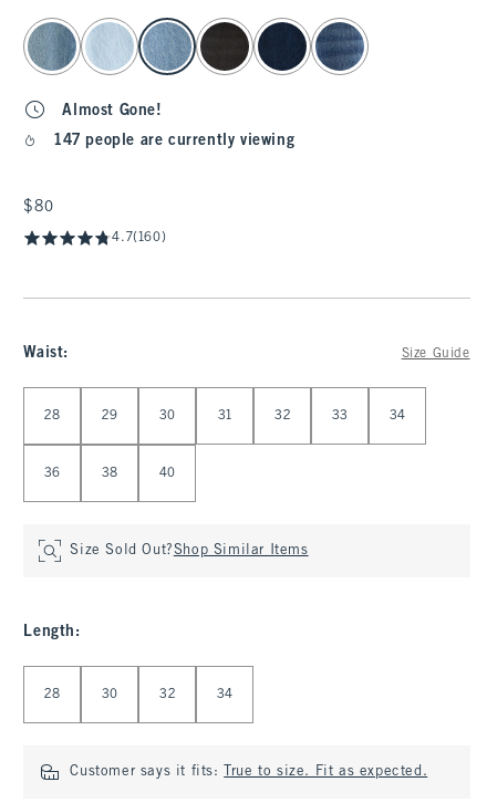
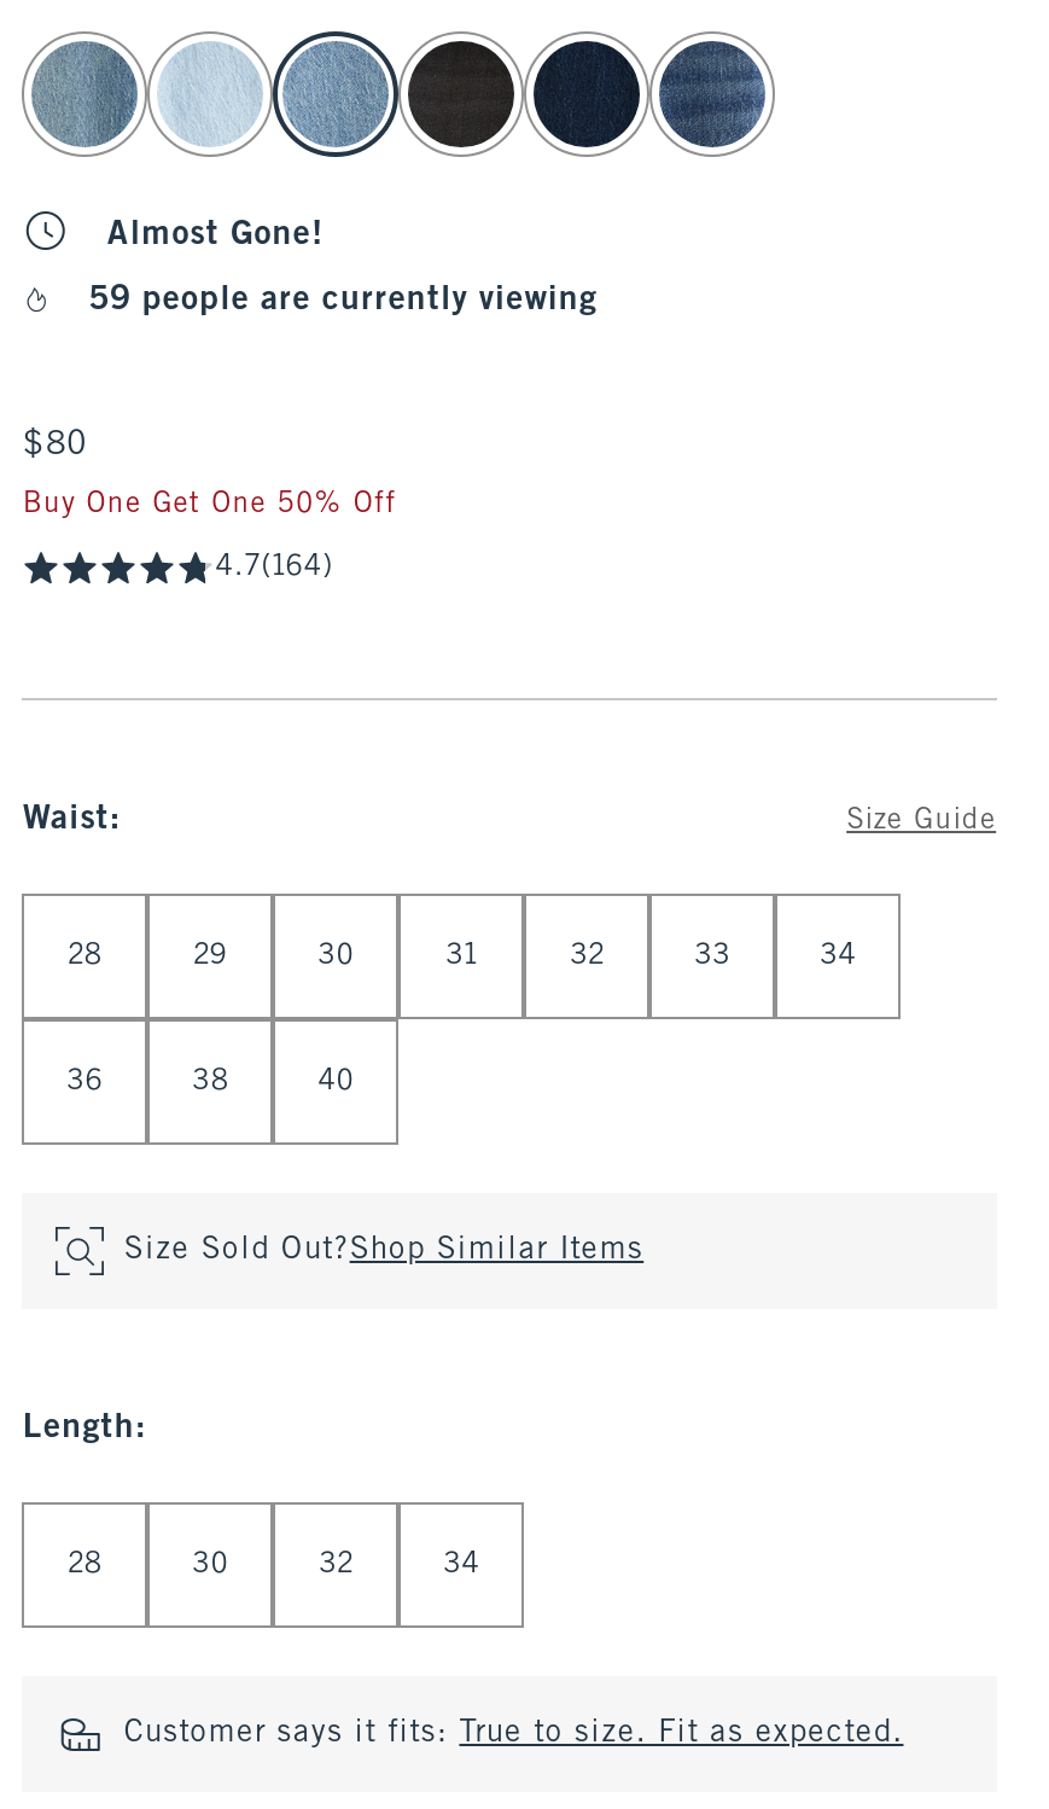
- 147 people are currently viewing
+ 59 people are currently viewing

- 4.7(160)
+ Buy One Get One 50% Off
+ 4.7(164)
